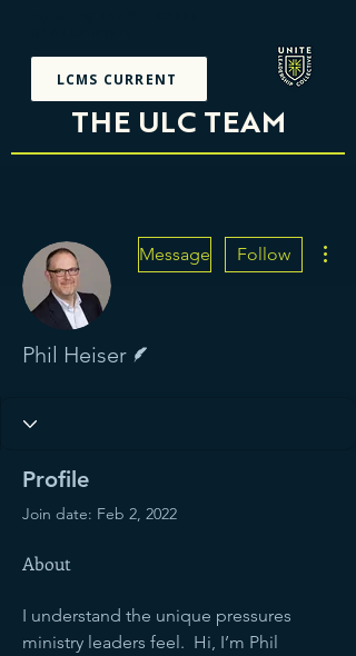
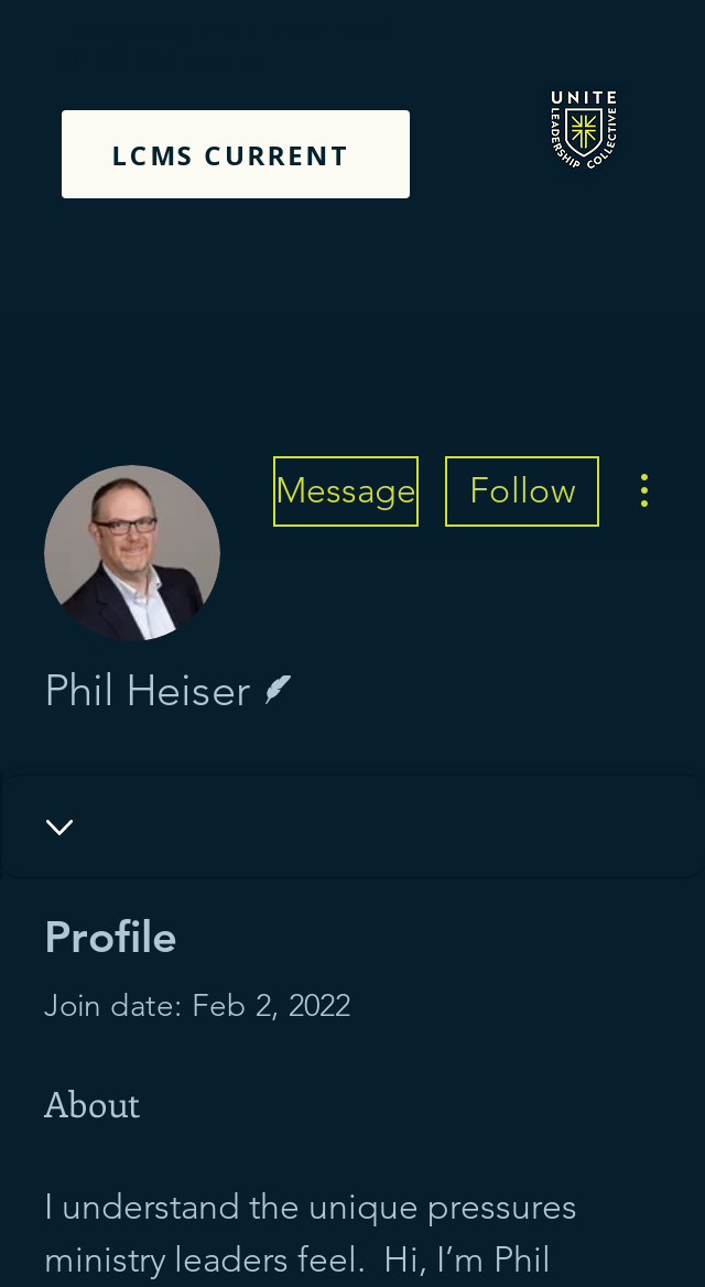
- THE ULC TEAM
